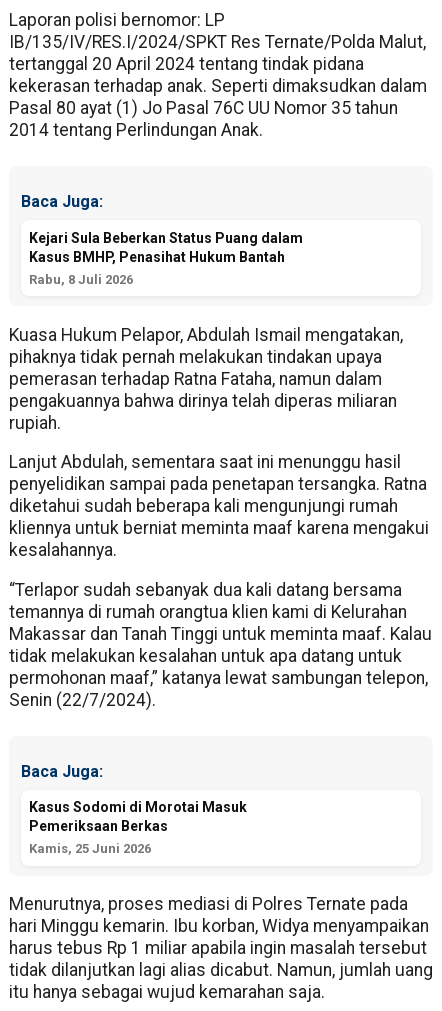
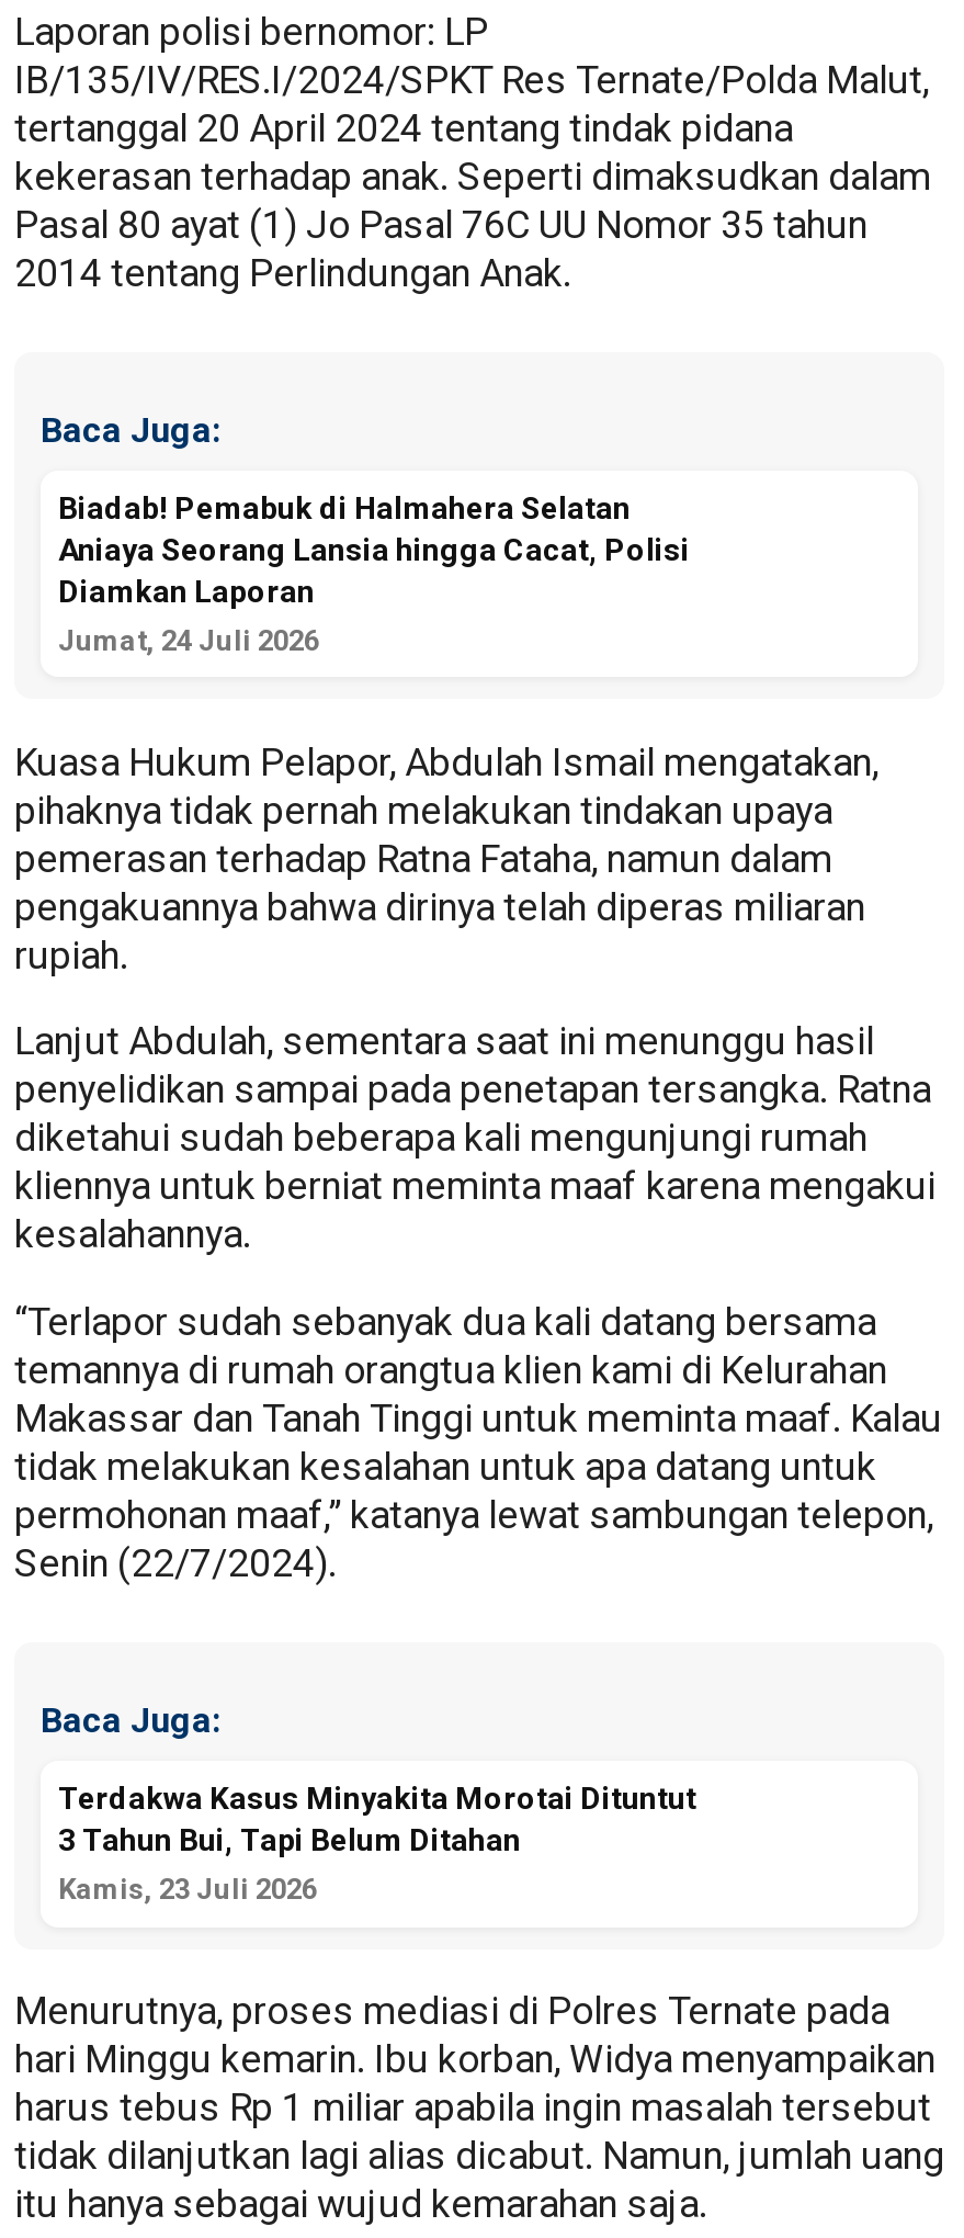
- Kejari Sula Beberkan Status Puang dalam
- Kasus BMHP, Penasihat Hukum Bantah
- Rabu, 8 Juli 2026
+ Biadab! Pemabuk di Halmahera Selatan
+ Aniaya Seorang Lansia hingga Cacat, Polisi
+ Diamkan Laporan
+ Jumat, 24 Juli 2026

- Kasus Sodomi di Morotai Masuk
- Pemeriksaan Berkas
- Kamis, 25 Juni 2026
+ Terdakwa Kasus Minyakita Morotai Dituntut
+ 3 Tahun Bui, Tapi Belum Ditahan
+ Kamis, 23 Juli 2026
